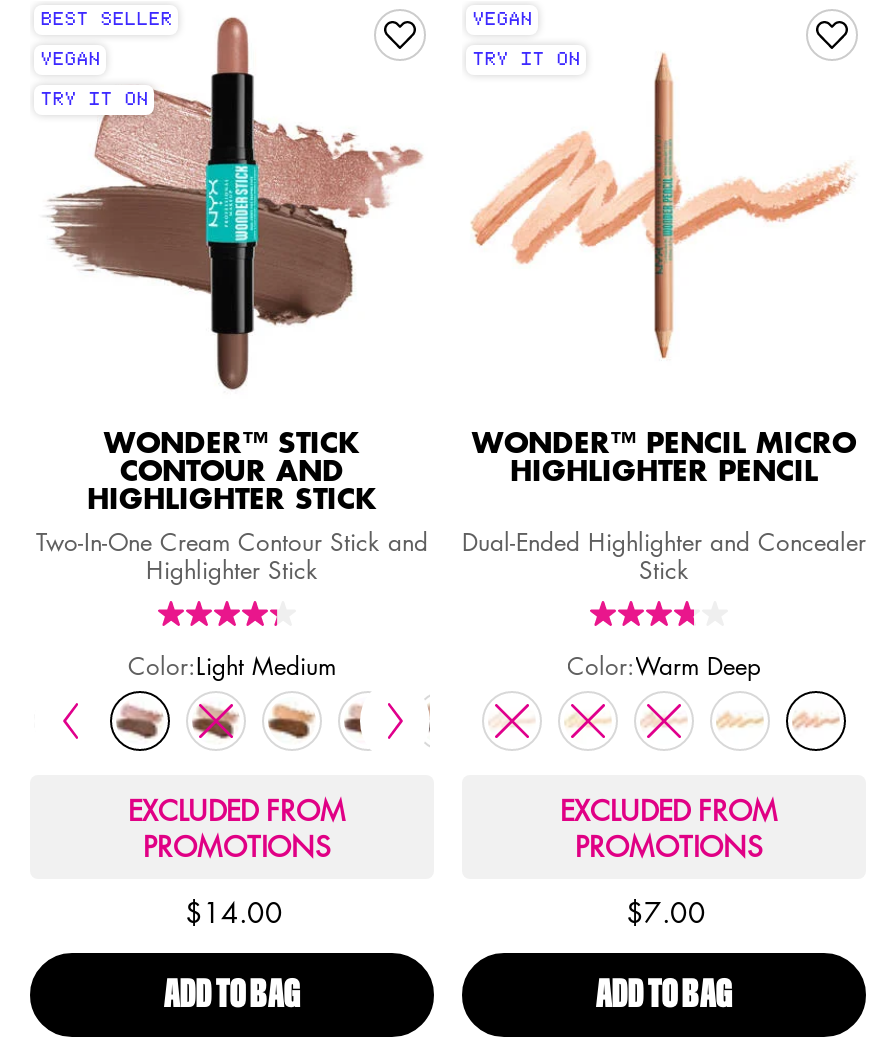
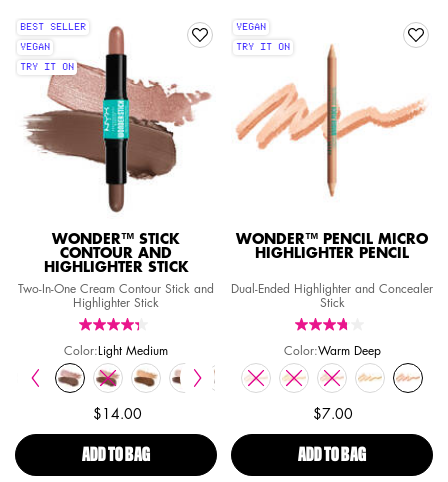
- EXCLUDED FROM
- PROMOTIONS

- EXCLUDED FROM
- PROMOTIONS
